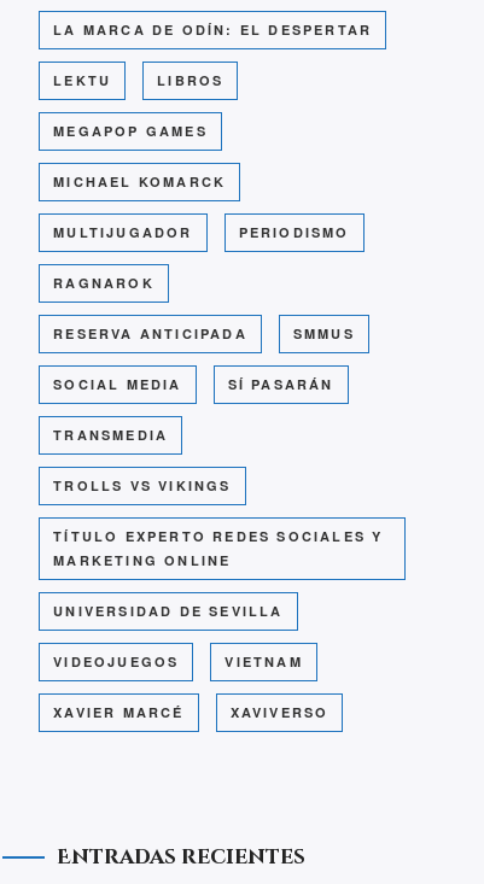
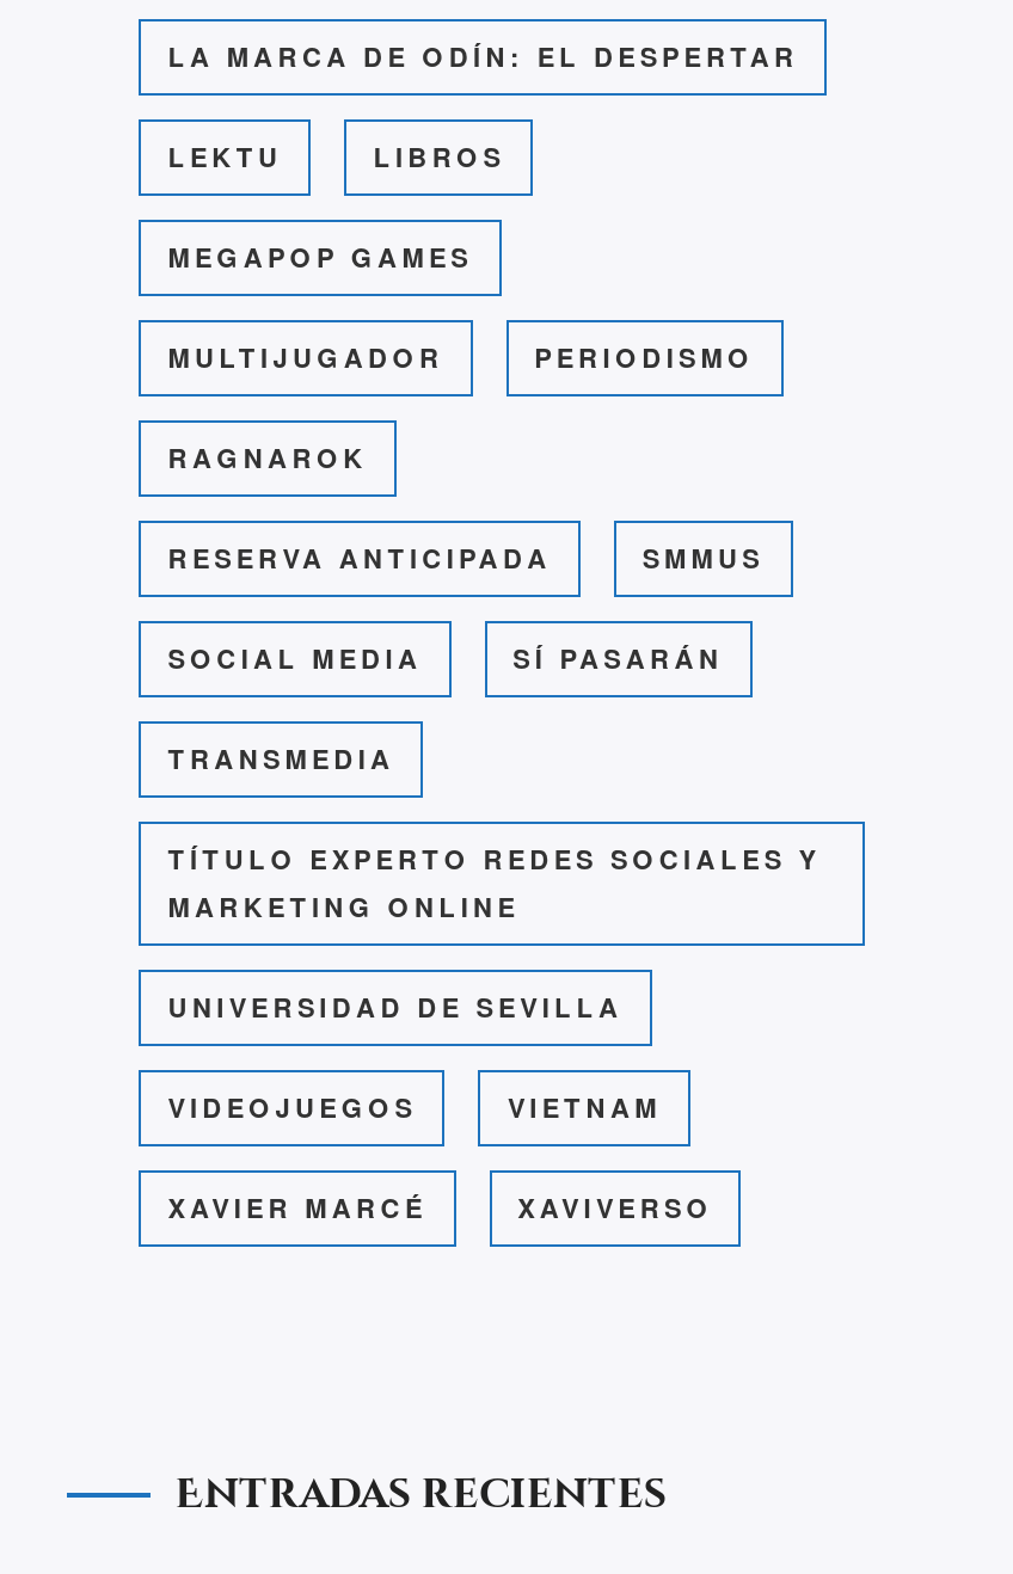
- MICHAEL KOMARCK

- TROLLS VS VIKINGS
